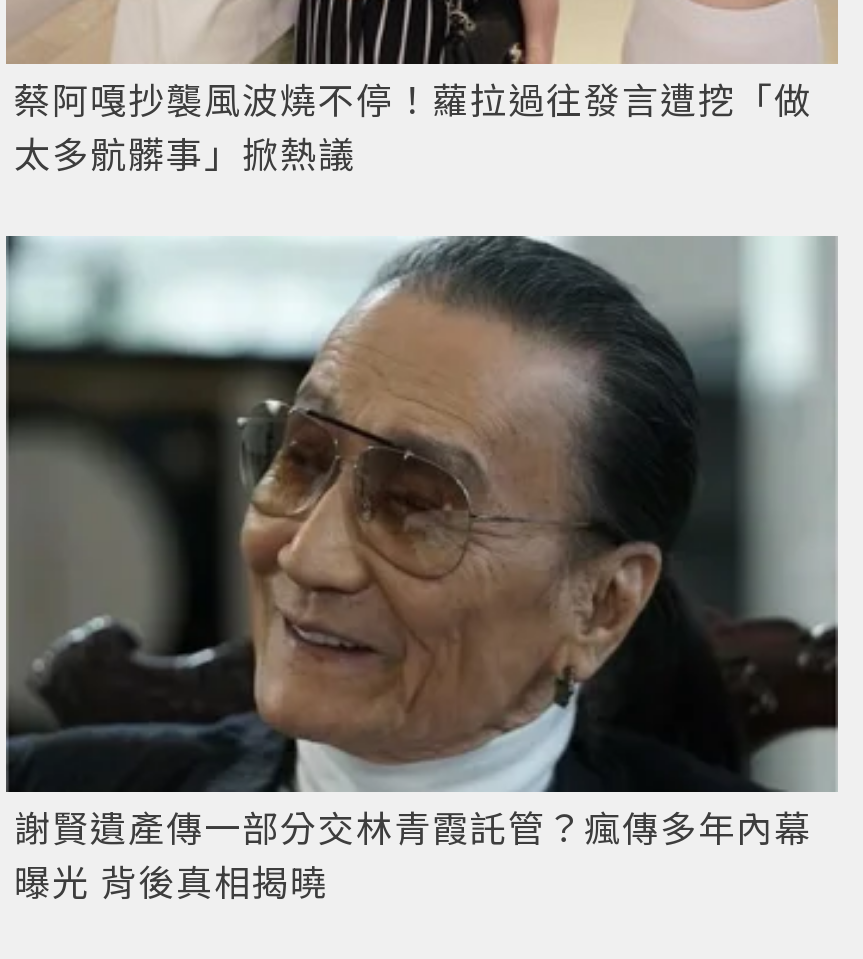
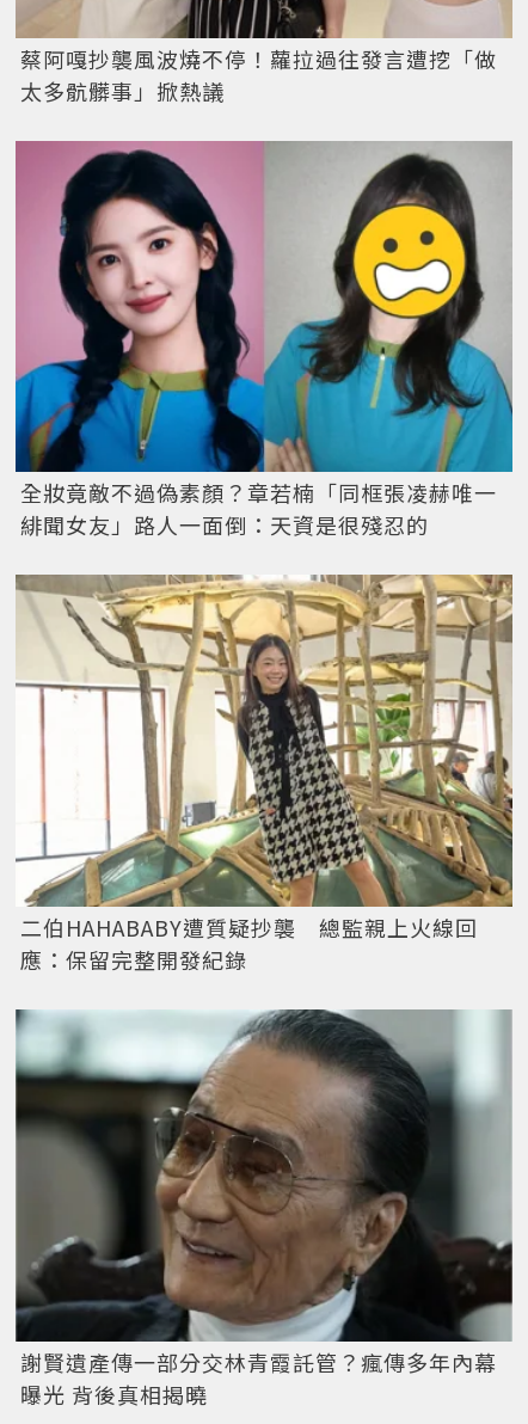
+ [image]
+ 全妝竟敵不過偽素顏？章若楠「同框張凌赫唯一
+ 緋聞女友」路人一面倒：天資是很殘忍的

+ [image]
+ 二伯HAHABABY遭質疑抄襲 總監親上火線回
+ 應：保留完整開發紀錄
